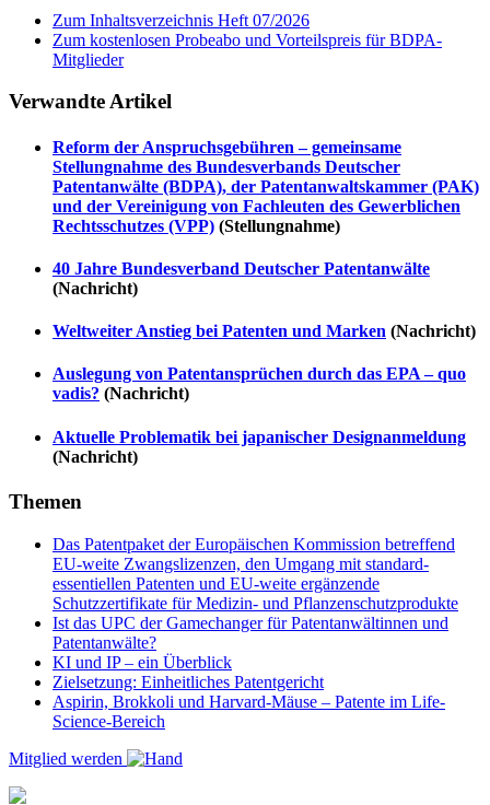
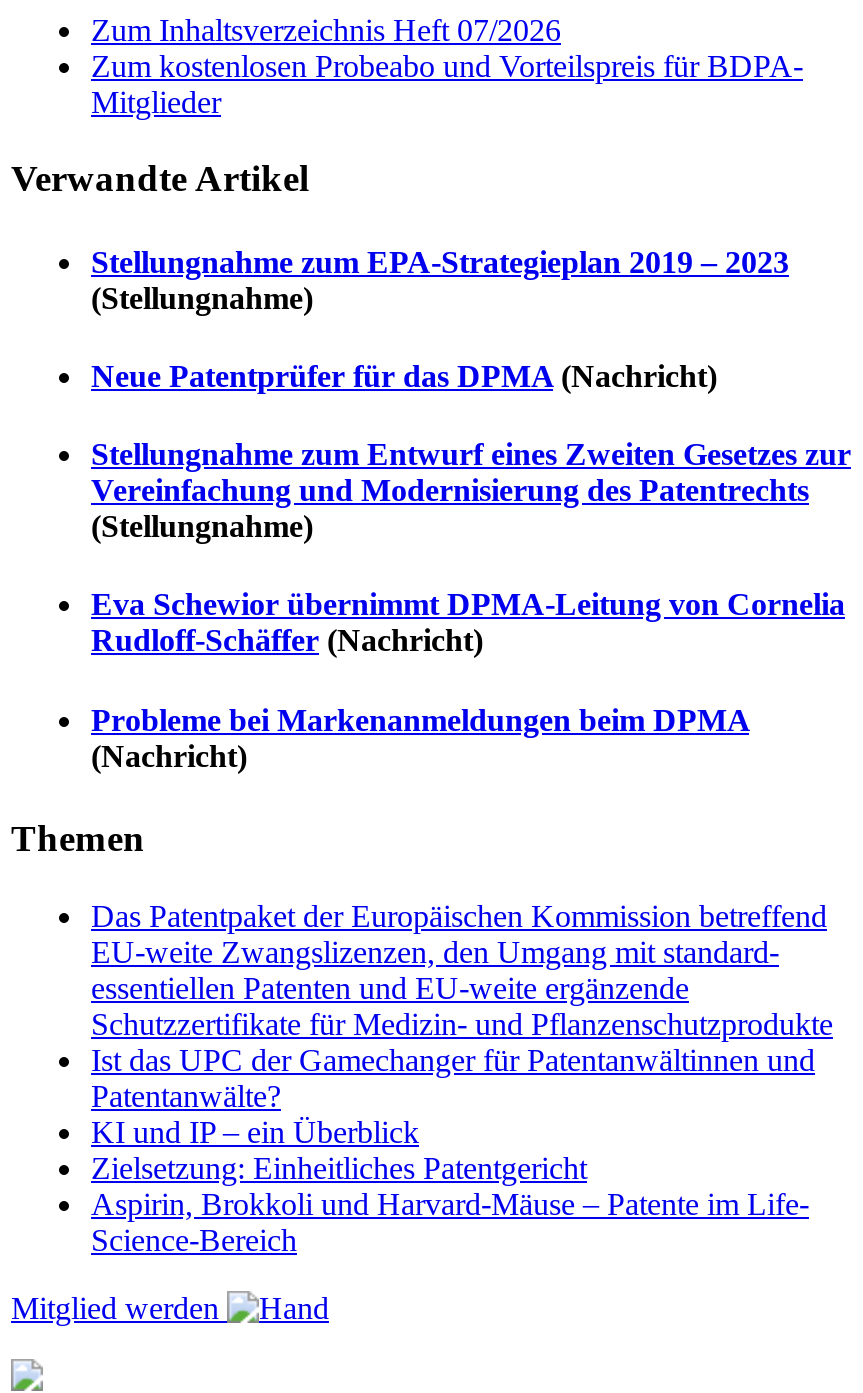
- Reform der Anspruchsgebühren – gemeinsame
- Stellungnahme des Bundesverbands Deutscher
- Patentanwälte (BDPA), der Patentanwaltskammer (PAK)
- und der Vereinigung von Fachleuten des Gewerblichen
- Rechtsschutzes (VPP) (Stellungnahme)
+ Stellungnahme zum EPA-Strategieplan 2019 – 2023
+ (Stellungnahme)

- 40 Jahre Bundesverband Deutscher Patentanwälte
- (Nachricht)
+ Neue Patentprüfer für das DPMA (Nachricht)

- Weltweiter Anstieg bei Patenten und Marken (Nachricht)
+ Stellungnahme zum Entwurf eines Zweiten Gesetzes zur
+ Vereinfachung und Modernisierung des Patentrechts
+ (Stellungnahme)

- Auslegung von Patentansprüchen durch das EPA – quo
- vadis? (Nachricht)
+ Eva Schewior übernimmt DPMA-Leitung von Cornelia
+ Rudloff-Schäffer (Nachricht)

- Aktuelle Problematik bei japanischer Designanmeldung
+ Probleme bei Markenanmeldungen beim DPMA
